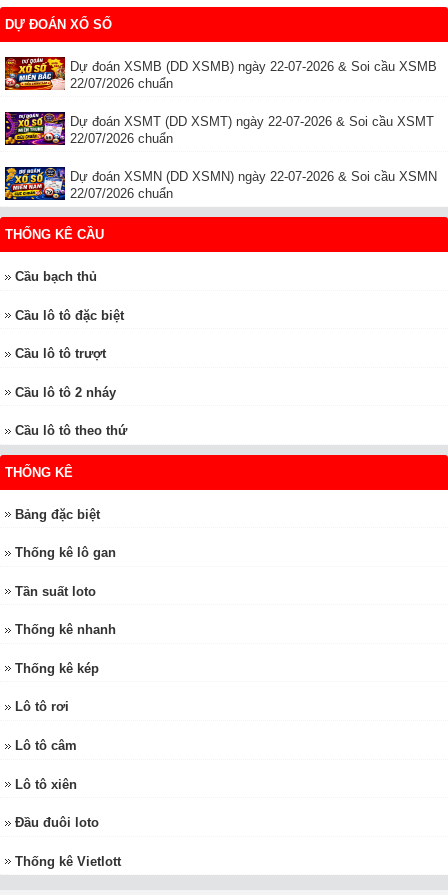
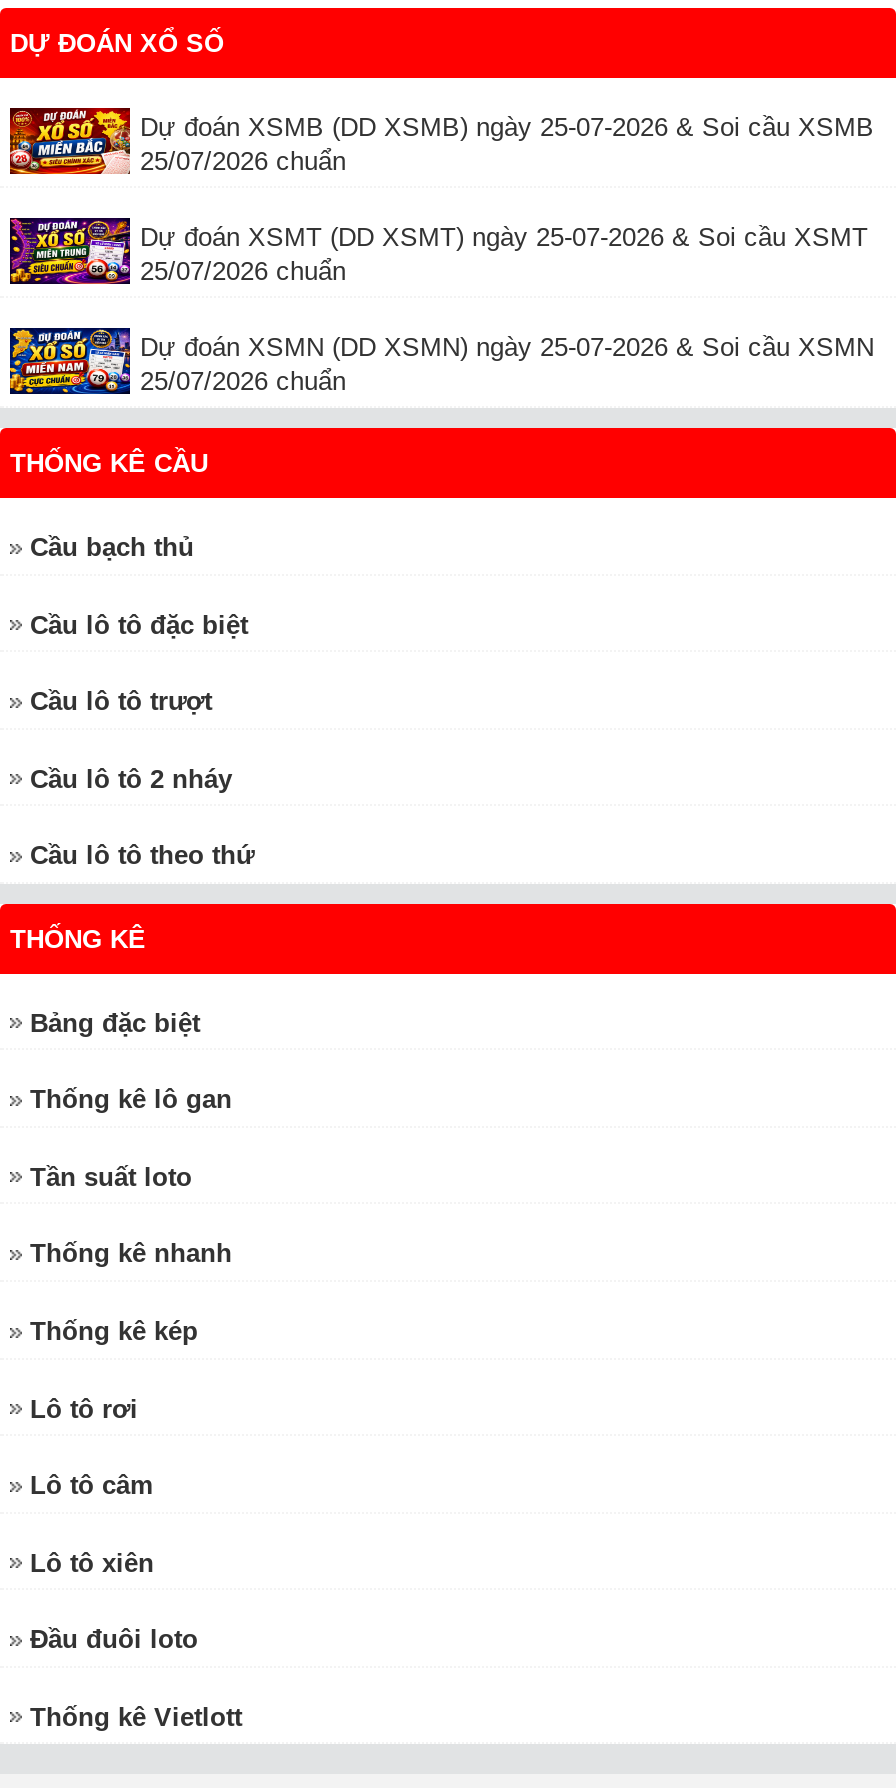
- Dự đoán XSMB (DD XSMB) ngày 22-07-2026 & Soi cầu XSMB
+ Dự đoán XSMB (DD XSMB) ngày 25-07-2026 & Soi cầu XSMB

- 22/07/2026 chuẩn
+ 25/07/2026 chuẩn

- Dự đoán XSMT (DD XSMT) ngày 22-07-2026 & Soi cầu XSMT
+ Dự đoán XSMT (DD XSMT) ngày 25-07-2026 & Soi cầu XSMT

- 22/07/2026 chuẩn
+ 25/07/2026 chuẩn

- Dự đoán XSMN (DD XSMN) ngày 22-07-2026 & Soi cầu XSMN
+ Dự đoán XSMN (DD XSMN) ngày 25-07-2026 & Soi cầu XSMN

- 22/07/2026 chuẩn
+ 25/07/2026 chuẩn
